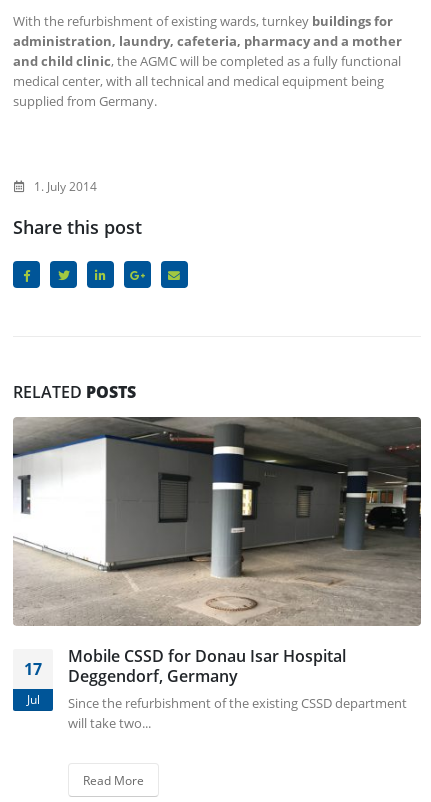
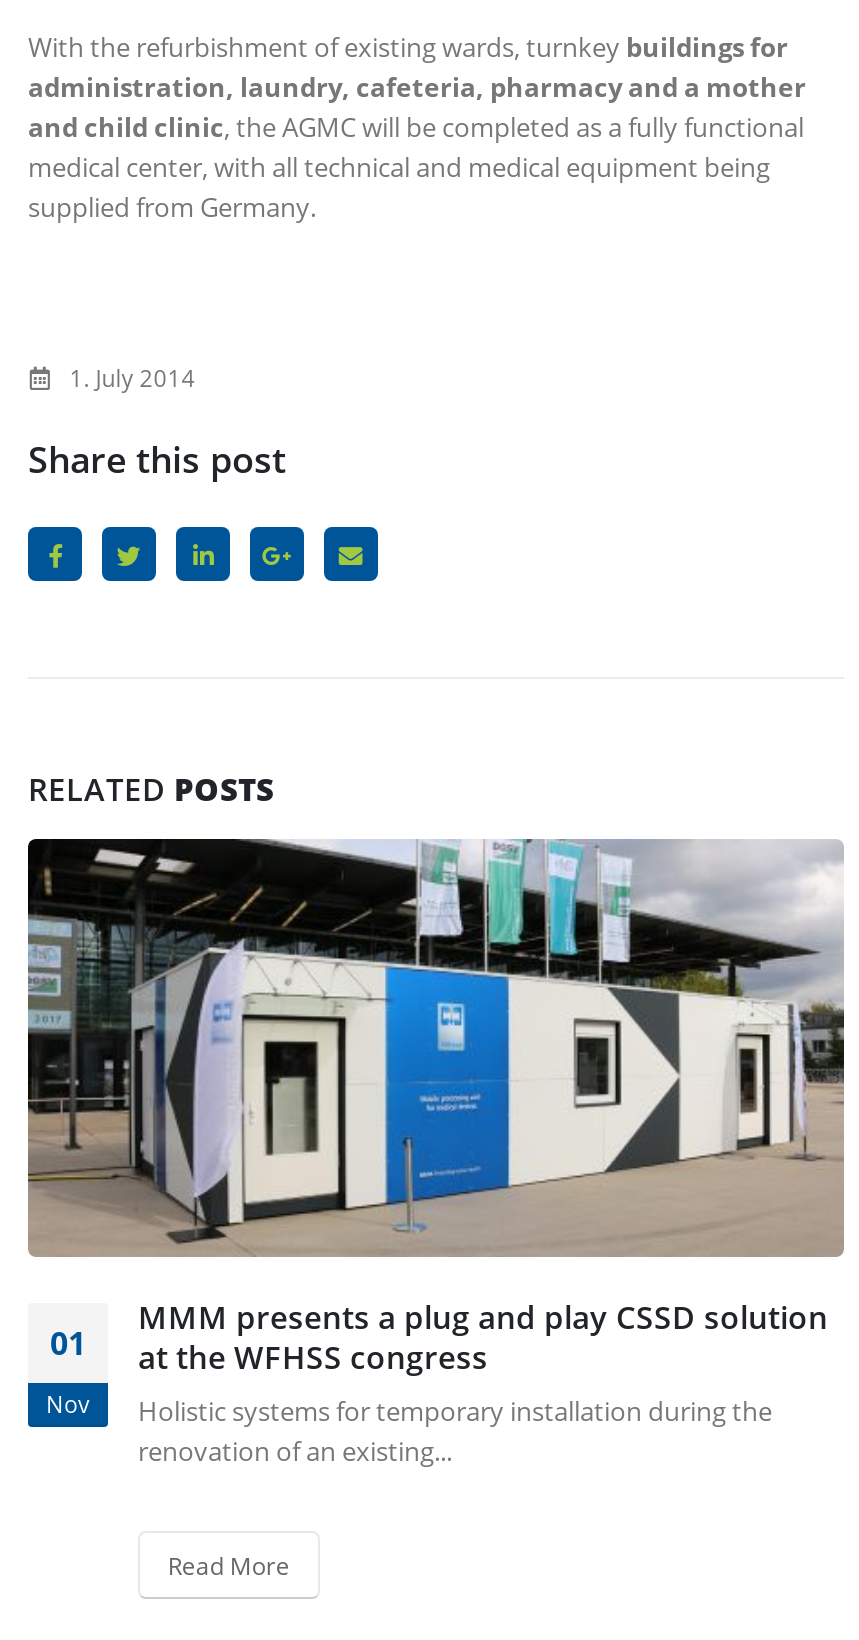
- [image]
- Mobile CSSD for Donau Isar Hospital
- Deggendorf, Germany
- Since the refurbishment of the existing CSSD department
- will take two...
+ [image]
+ MMM presents a plug and play CSSD solution
+ at the WFHSS congress
+ Holistic systems for temporary installation during the
+ renovation of an existing...

- 17
+ 01

- Jul
+ Nov
